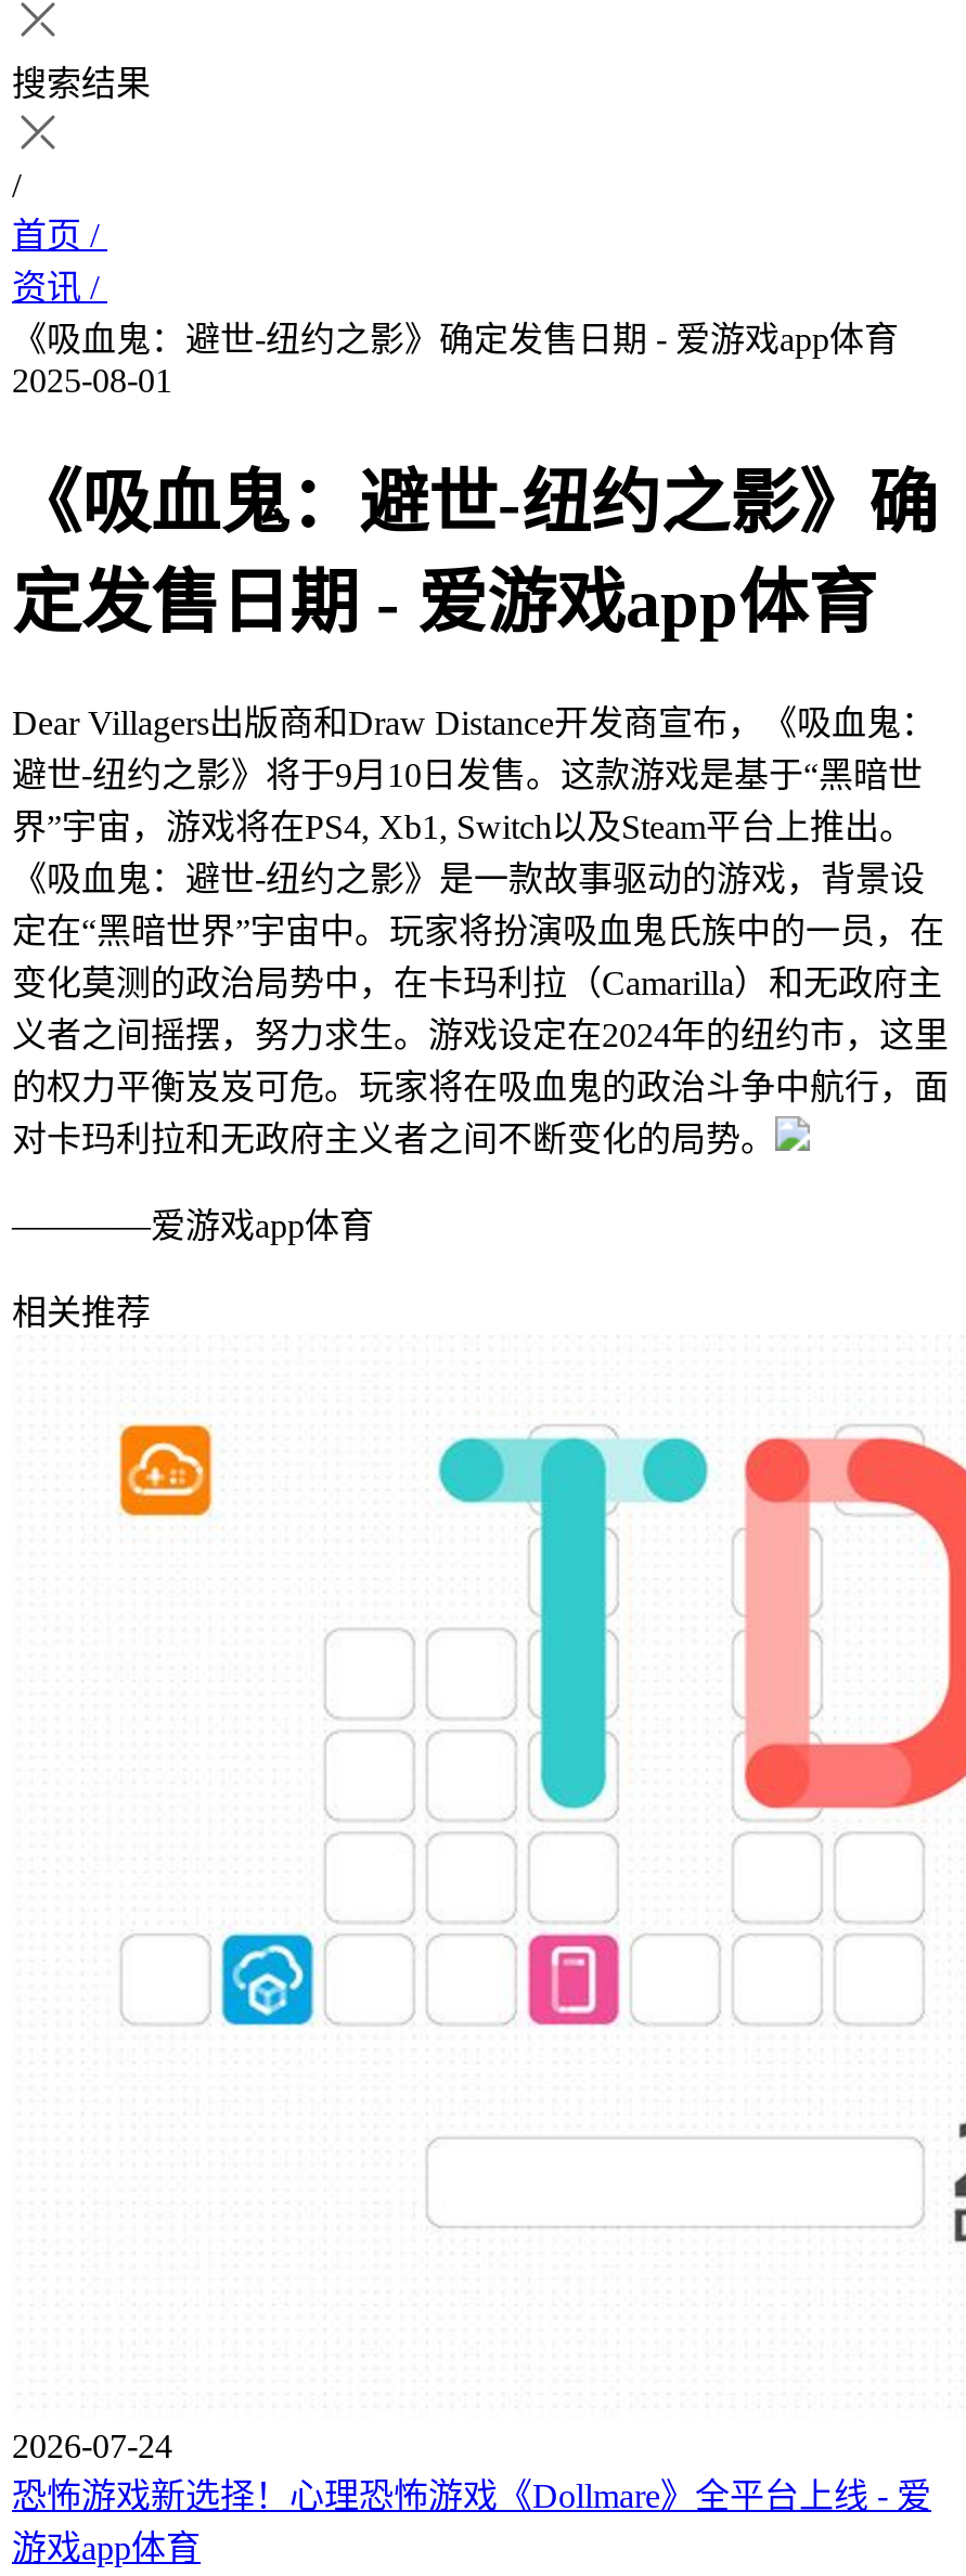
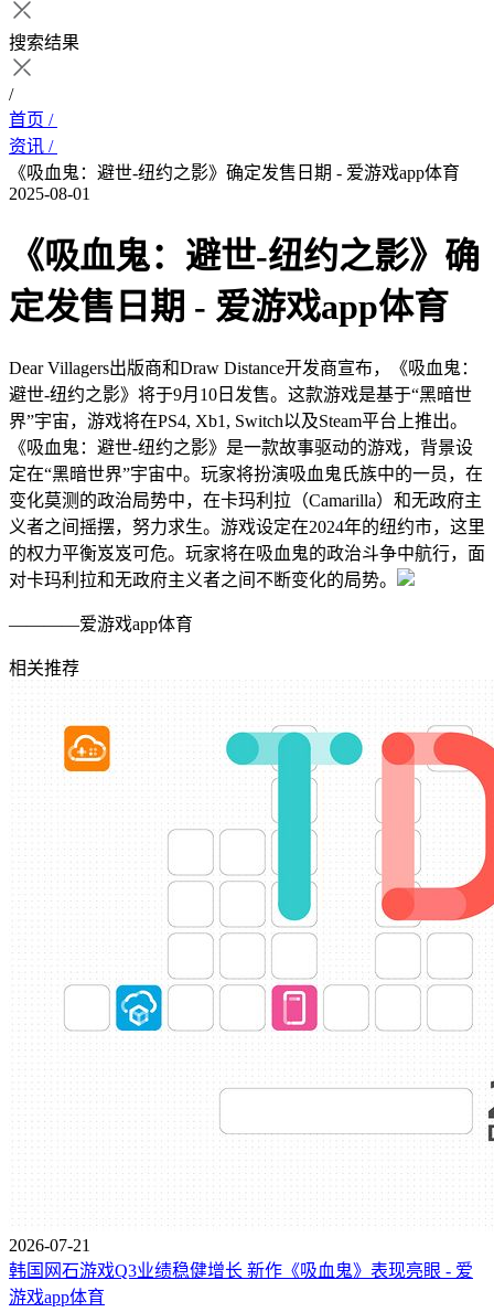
- 2026-07-24
- 恐怖游戏新选择！心理恐怖游戏《Dollmare》全平台上线 - 爱
+ 2026-07-21
+ 韩国网石游戏Q3业绩稳健增长 新作《吸血鬼》表现亮眼 - 爱
